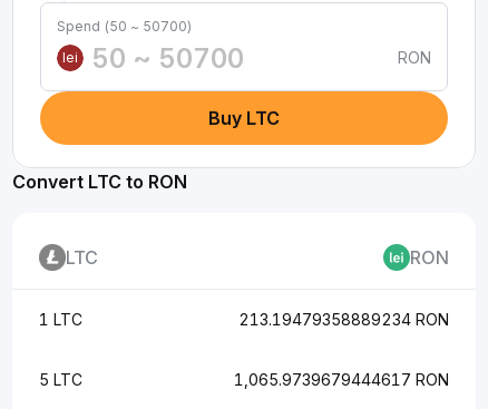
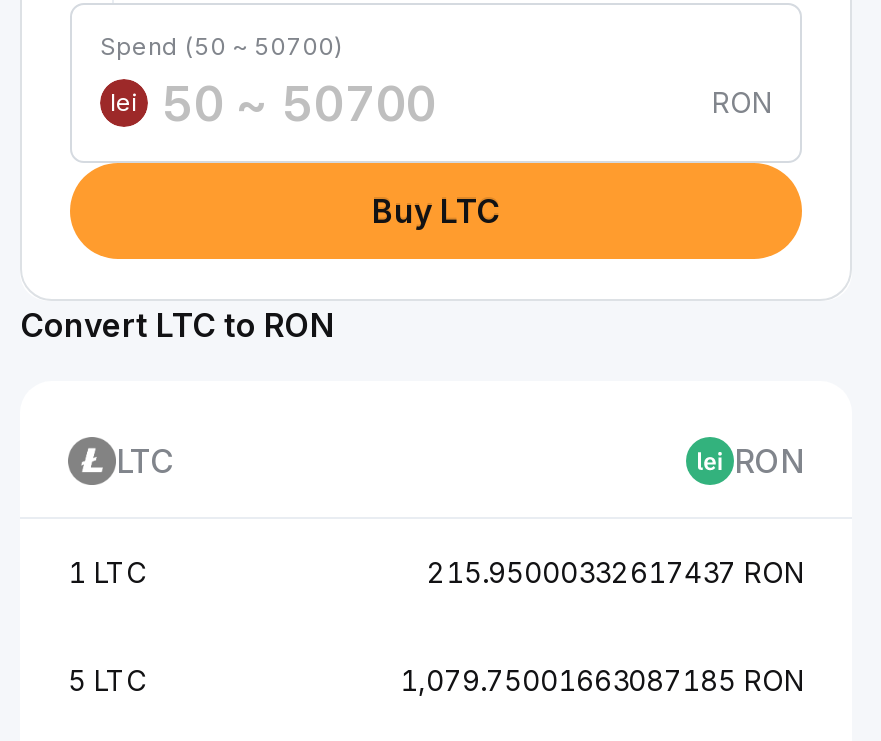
- 213.19479358889234 RON
+ 215.95000332617437 RON

- 1,065.9739679444617 RON
+ 1,079.75001663087185 RON
